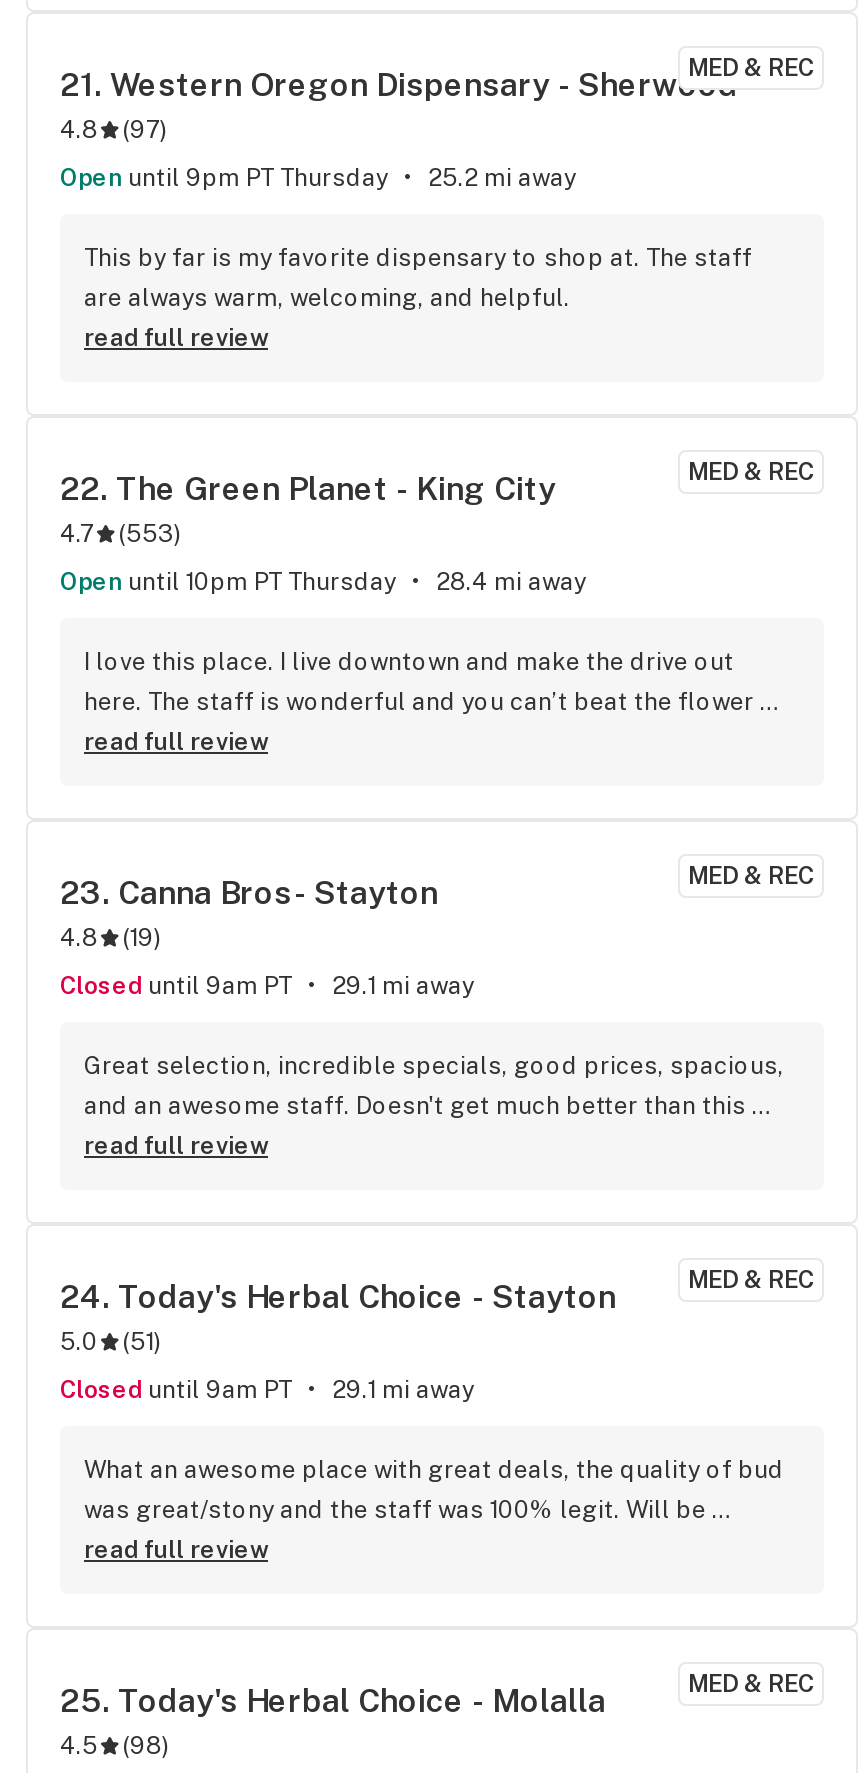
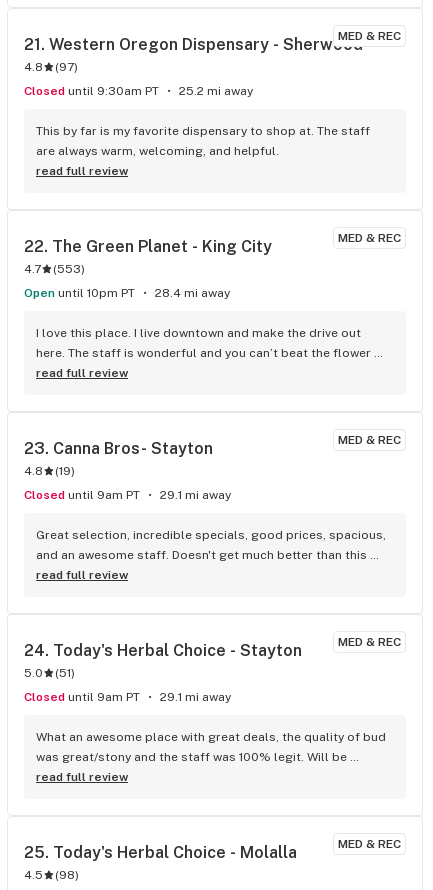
- Open until 9pm PT Thursday
+ Closed until 9:30am PT

- Open until 10pm PT Thursday
+ Open until 10pm PT
